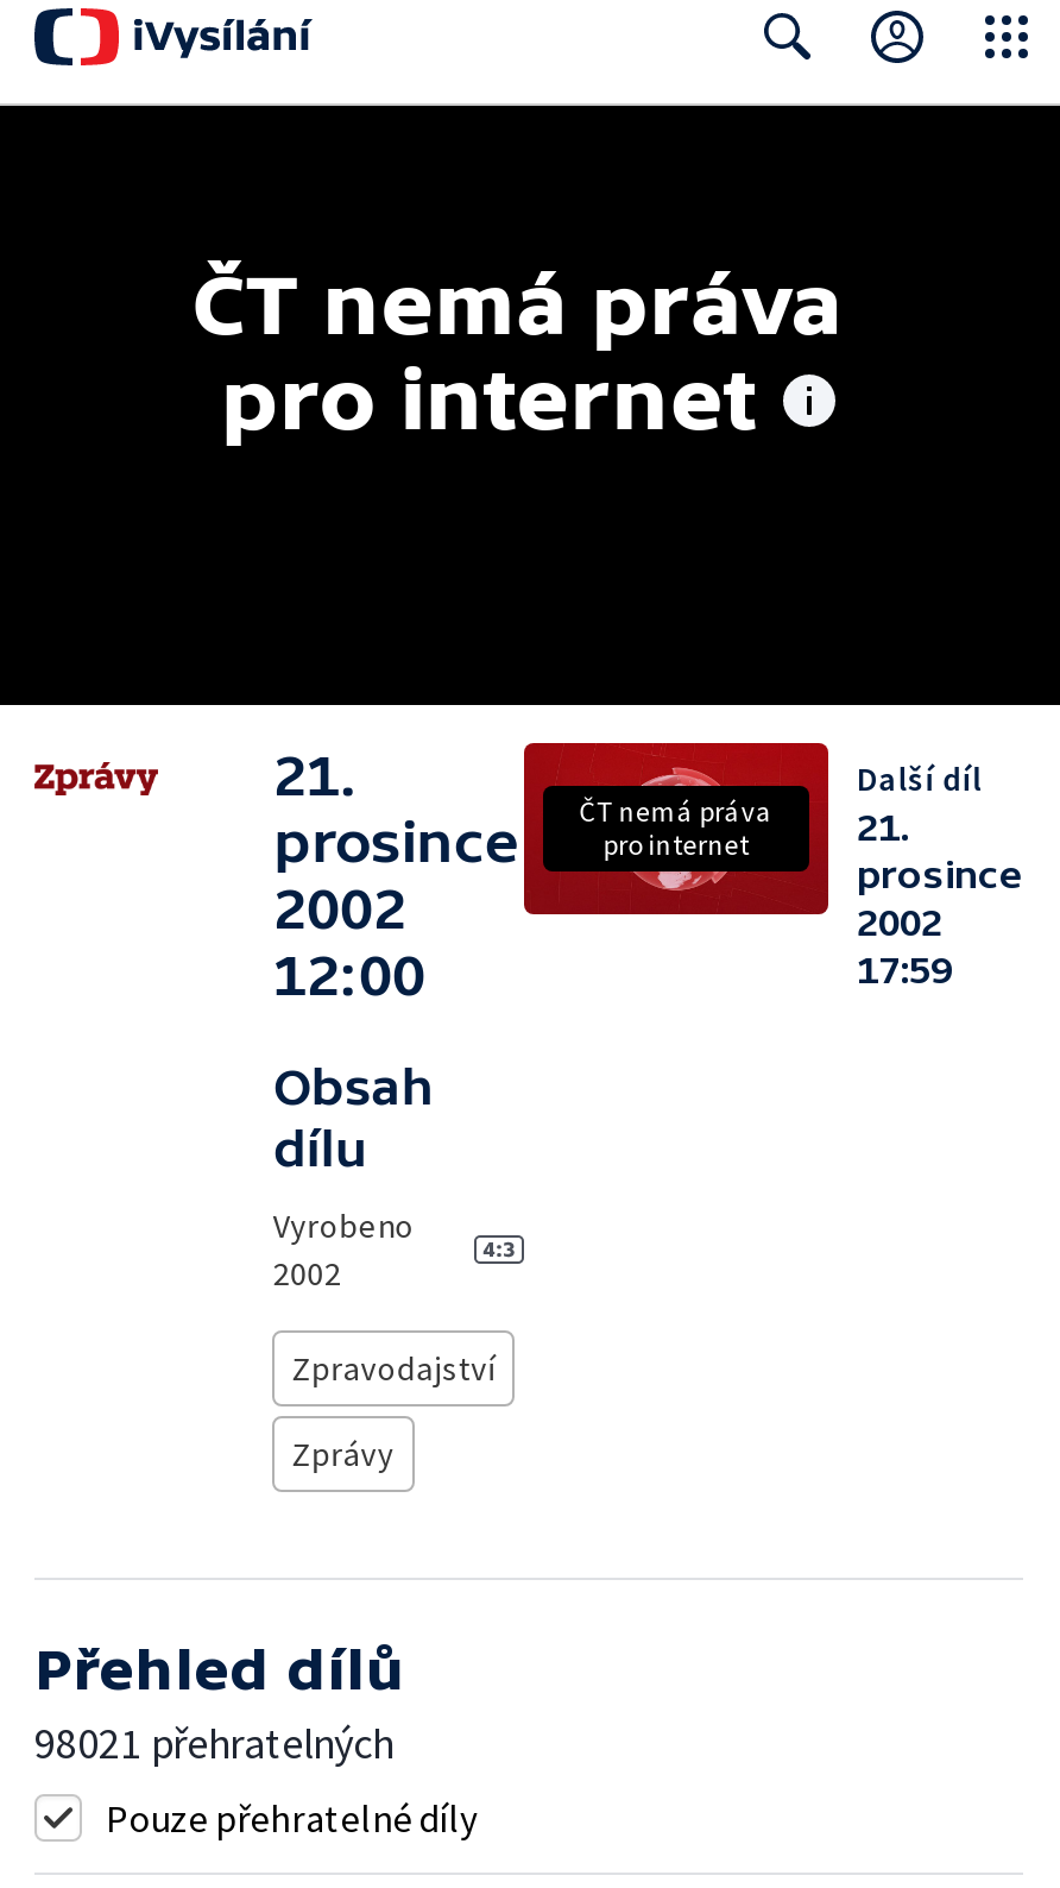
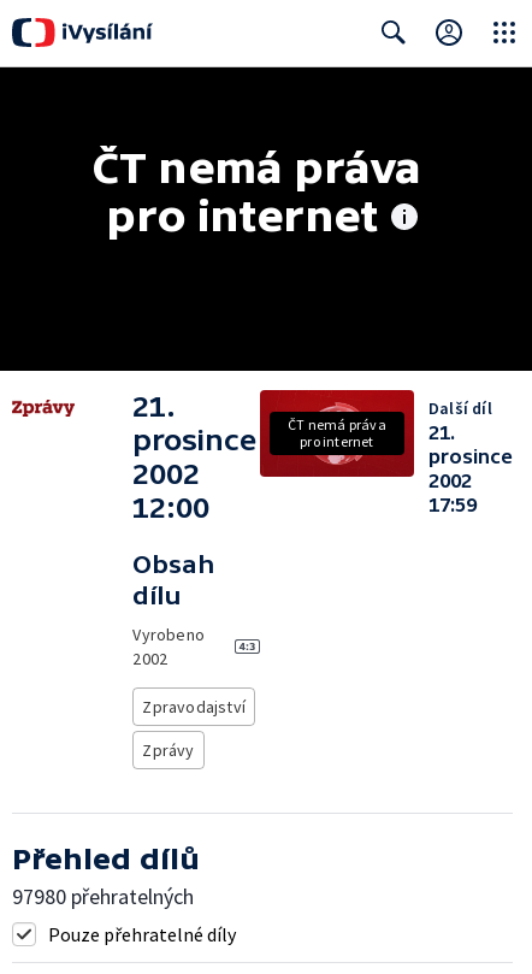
- 98021 přehratelných
+ 97980 přehratelných
